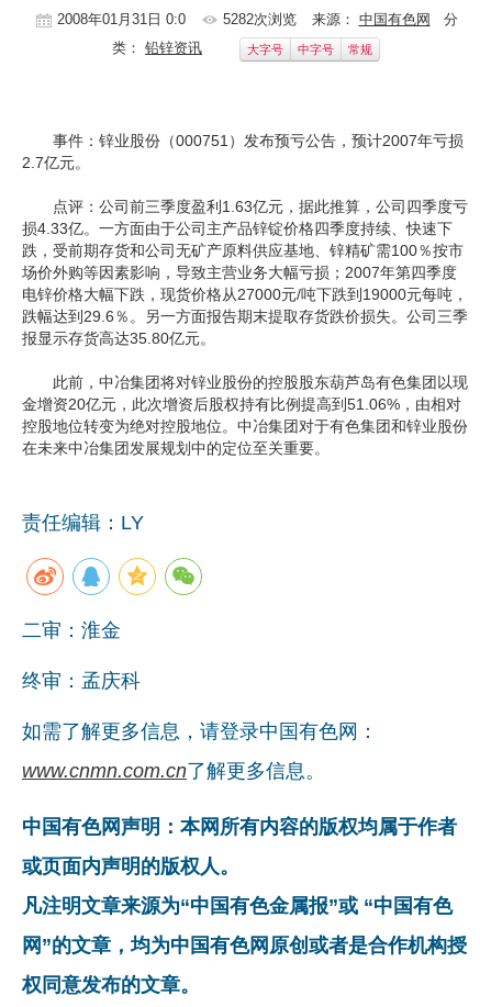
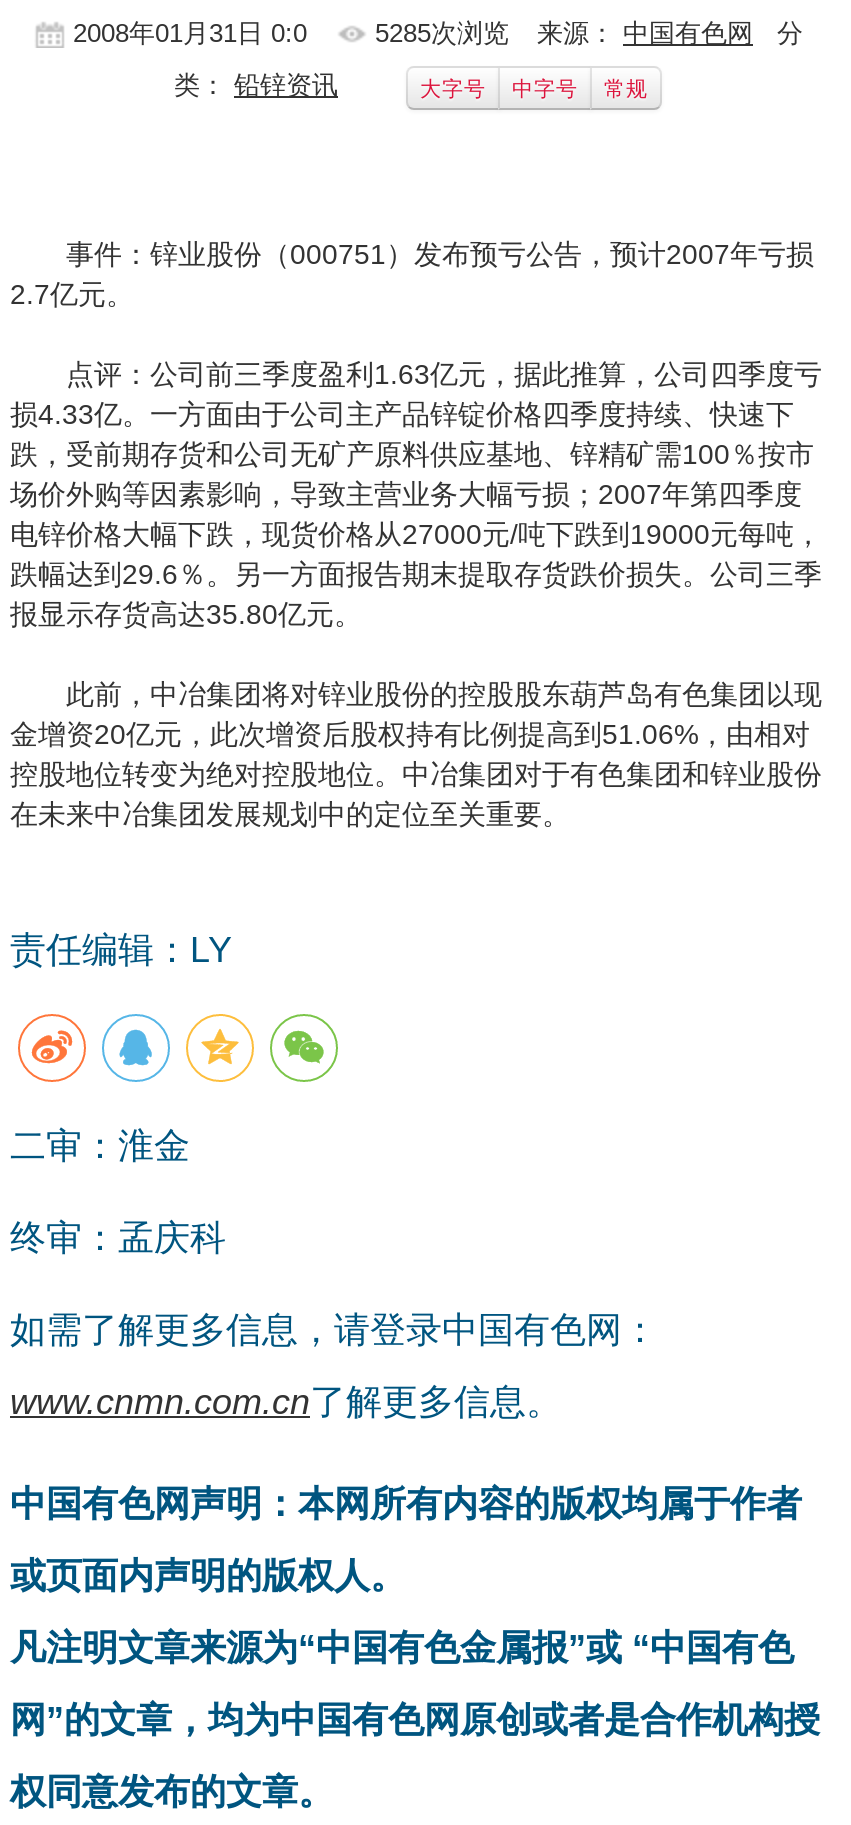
- 5282次浏览
+ 5285次浏览
